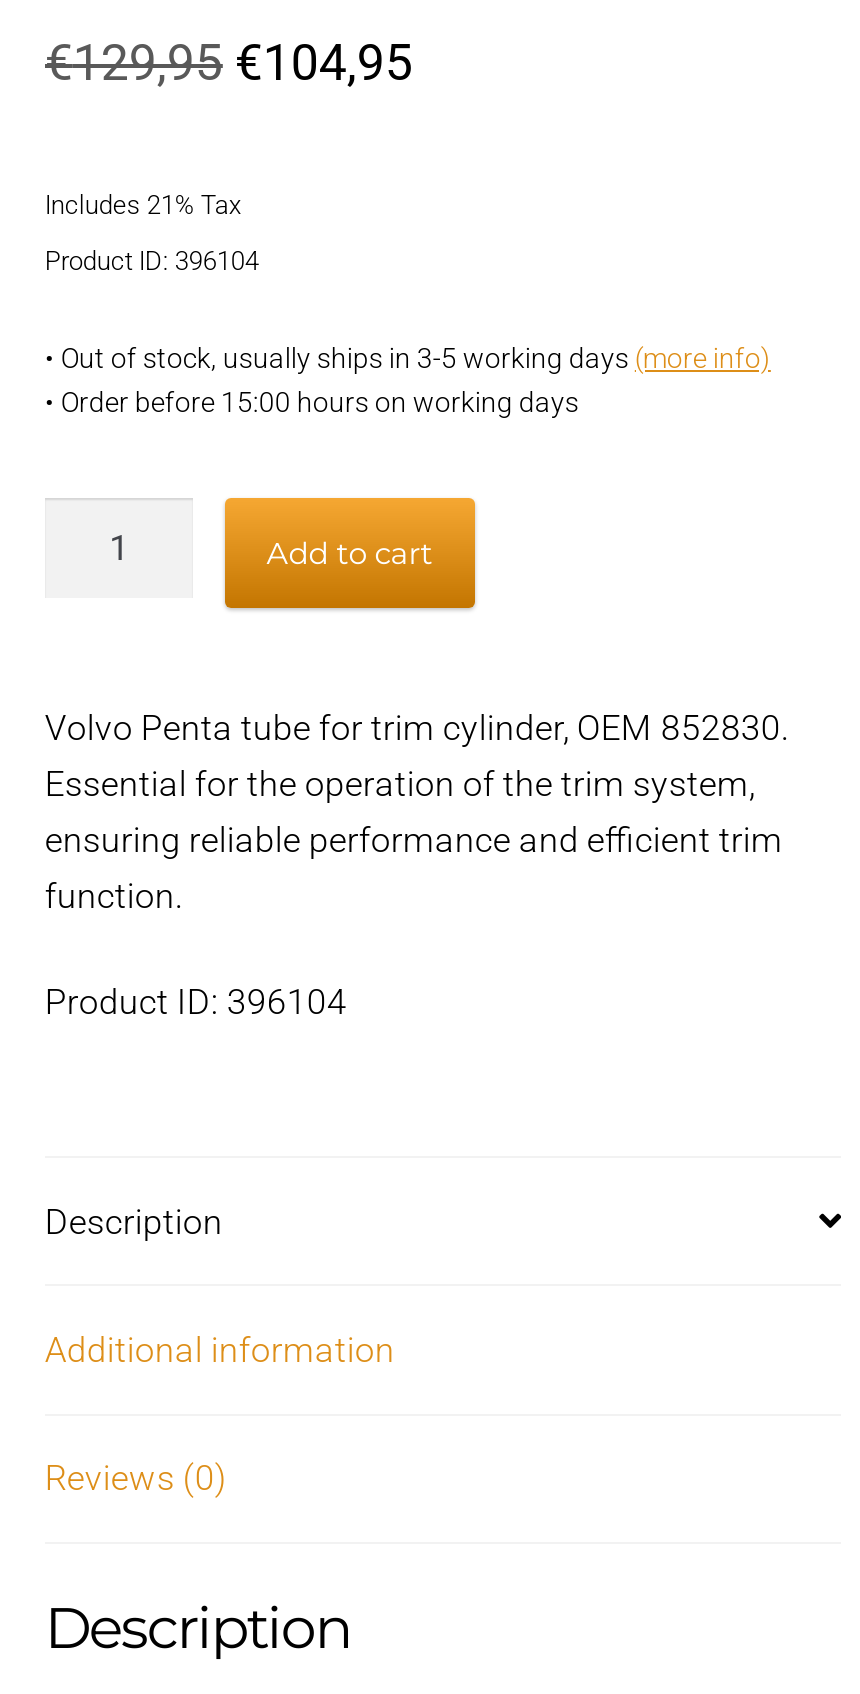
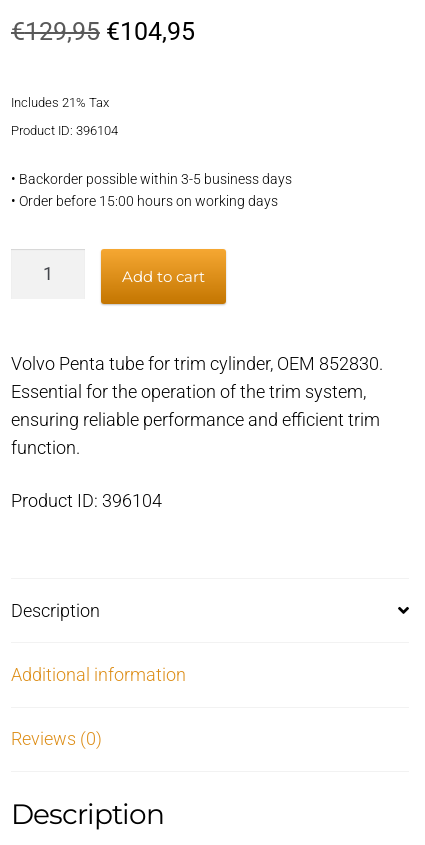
- • Out of stock, usually ships in 3-5 working days (more info)
+ • Backorder possible within 3-5 business days
